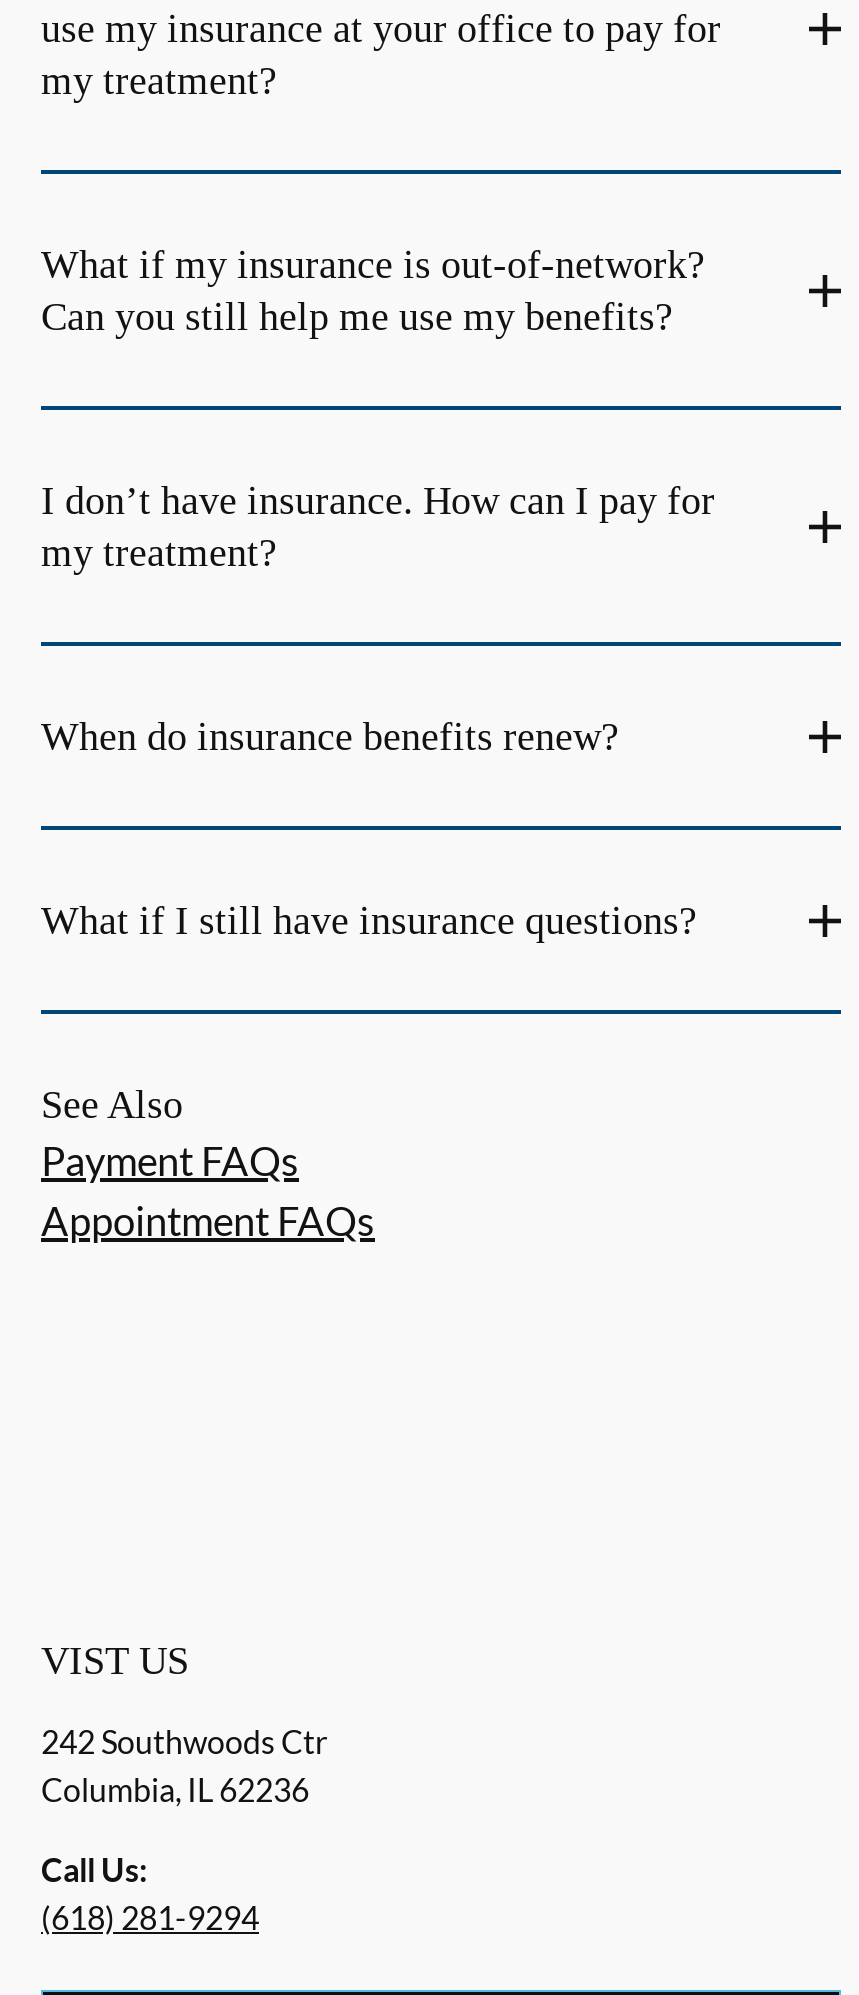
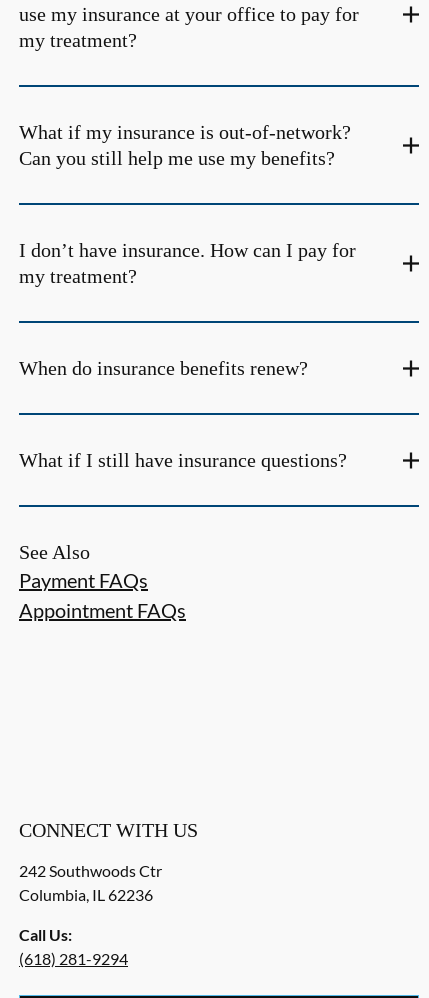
- VIST US
+ CONNECT WITH US
